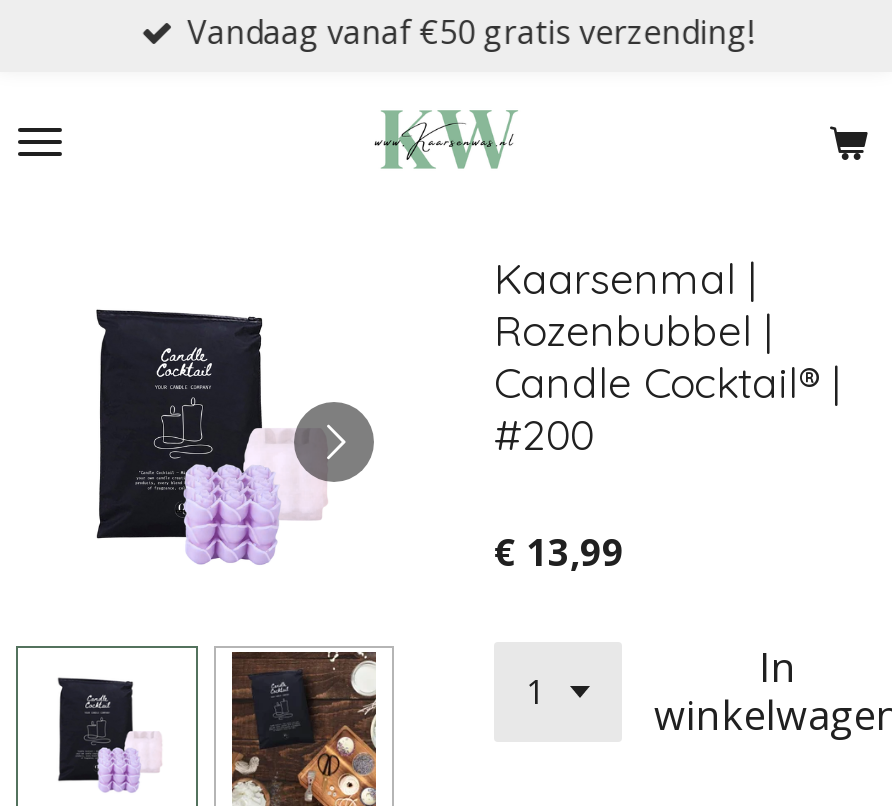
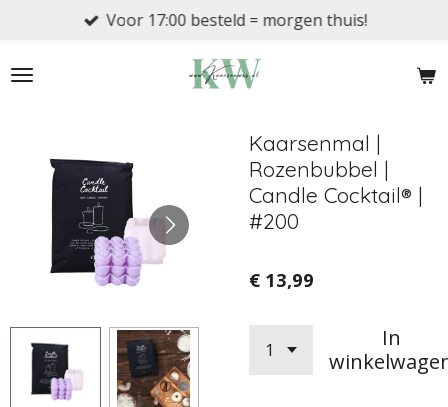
- Vandaag vanaf €50 gratis verzending!
+ Voor 17:00 besteld = morgen thuis!
